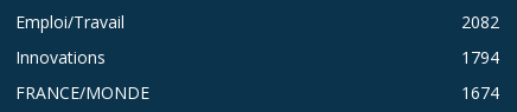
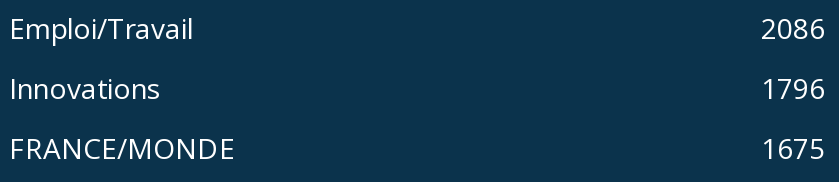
- 2082
+ 2086

- 1794
+ 1796

- 1674
+ 1675
